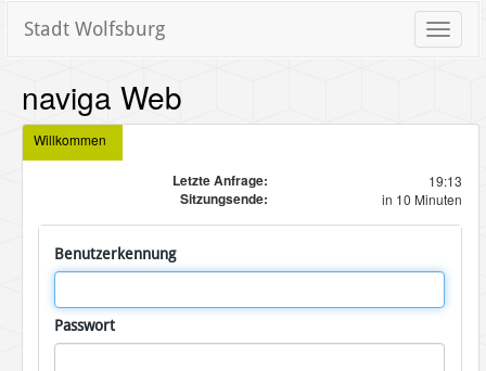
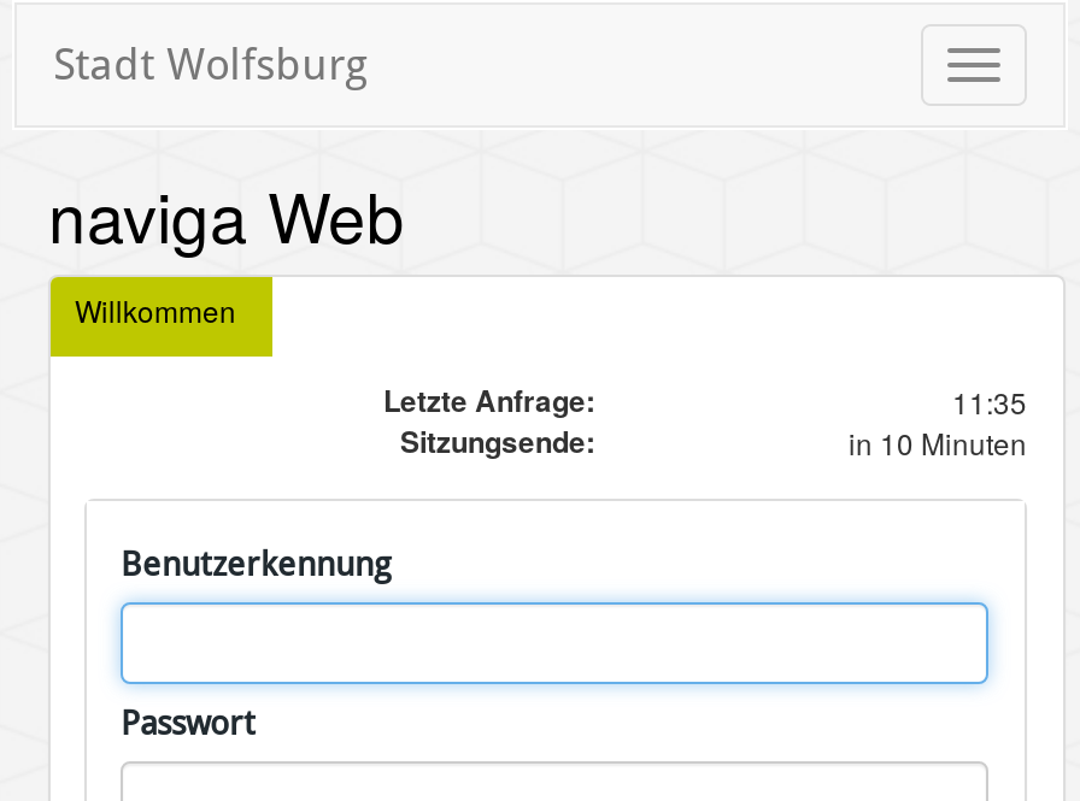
- 19:13
+ 11:35
